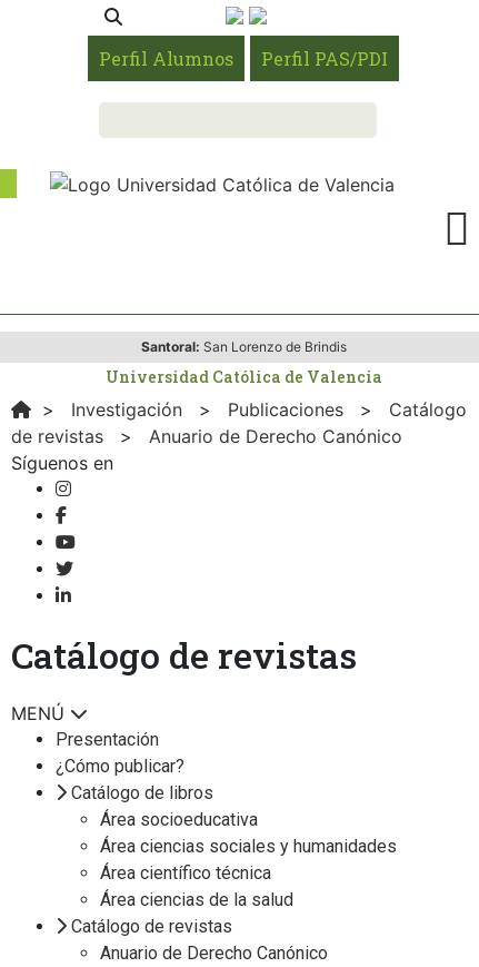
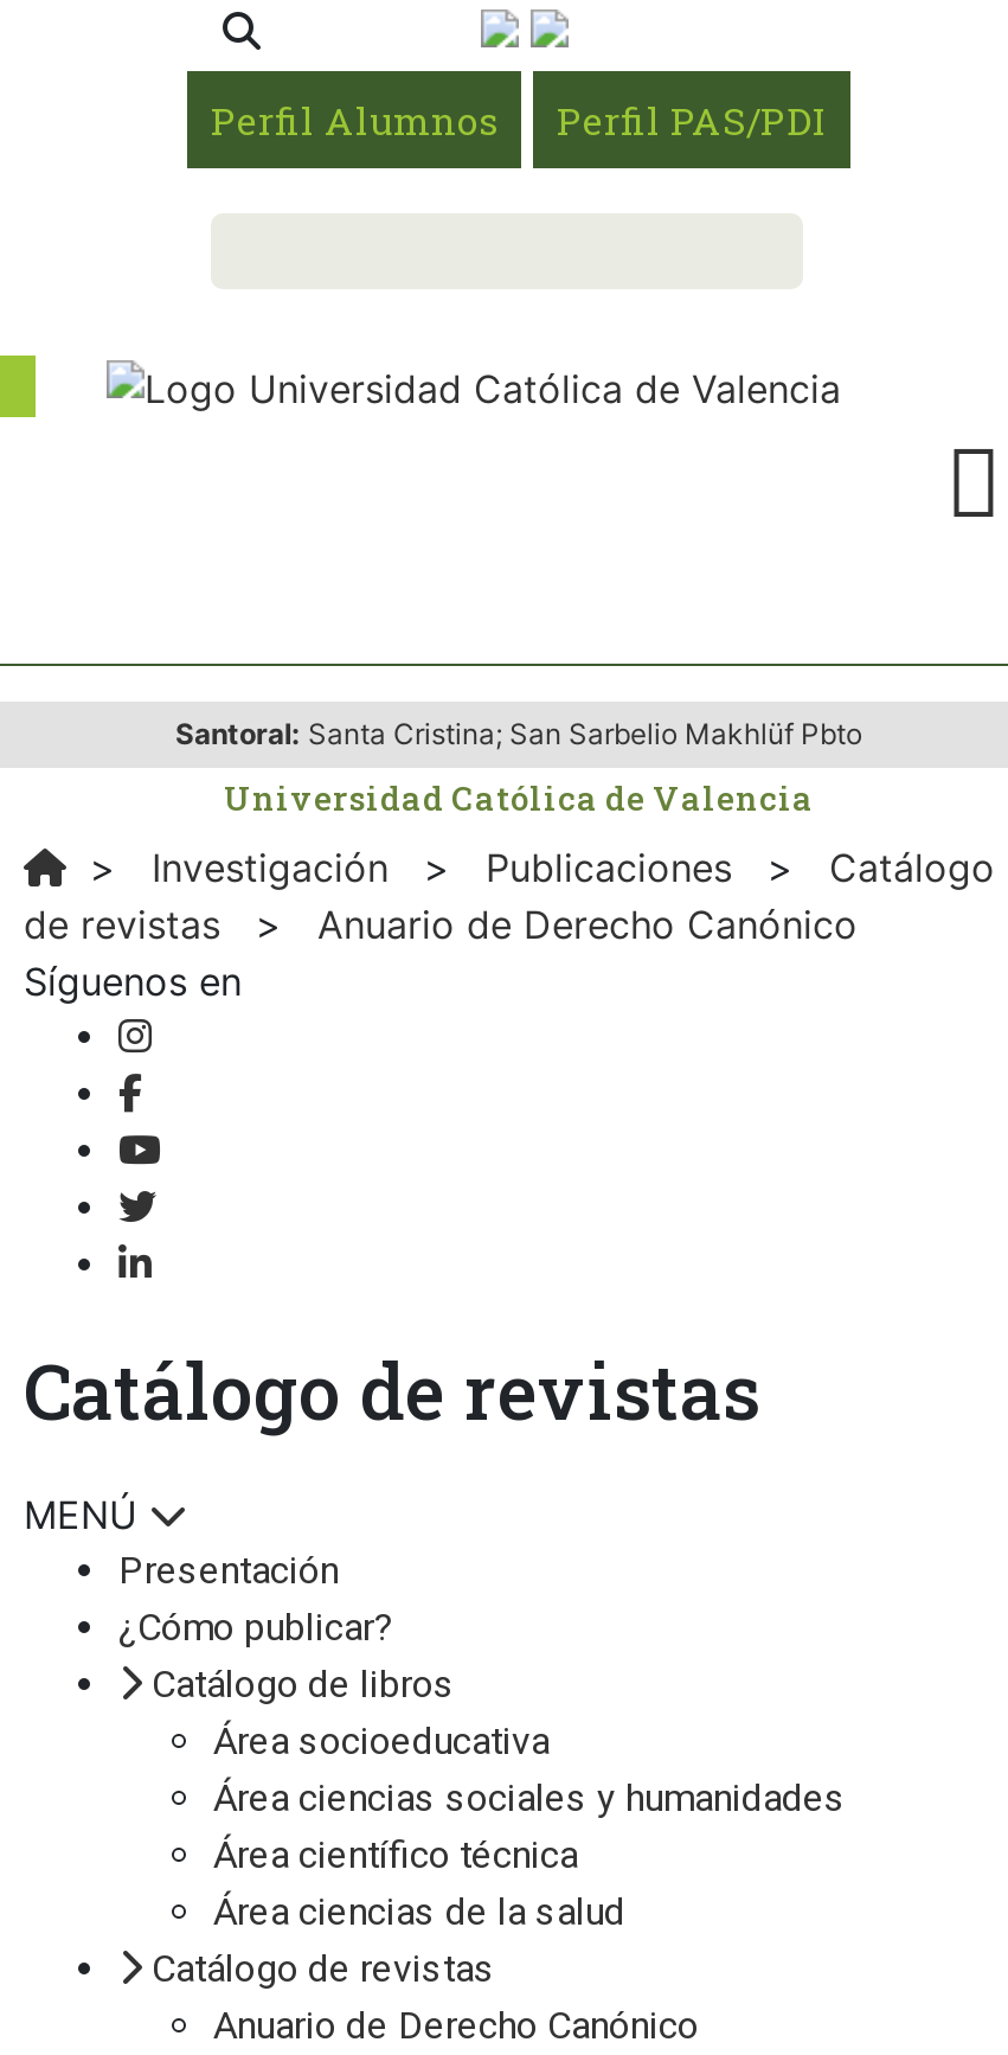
- Santoral: San Lorenzo de Brindis
+ Santoral: Santa Cristina; San Sarbelio Makhlüf Pbto
